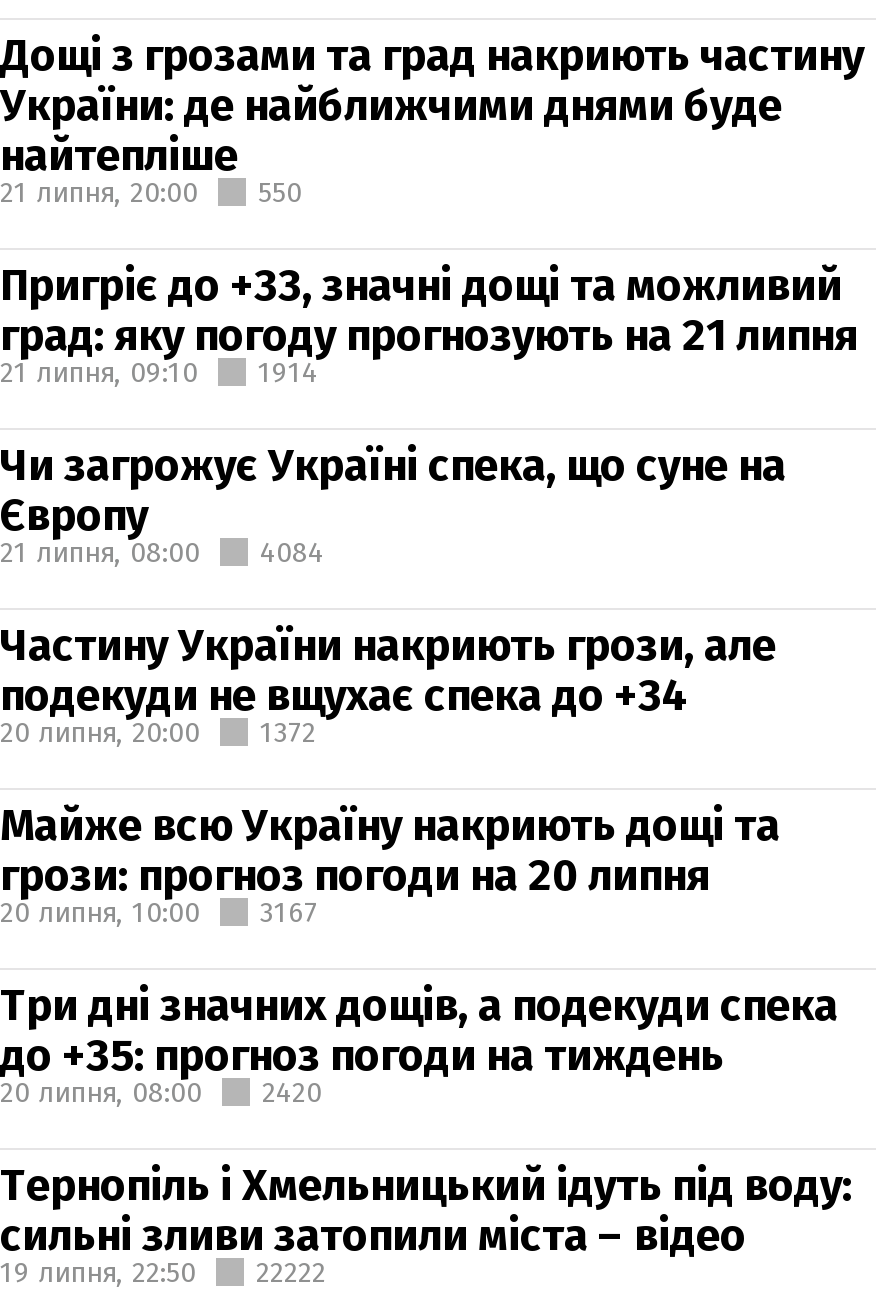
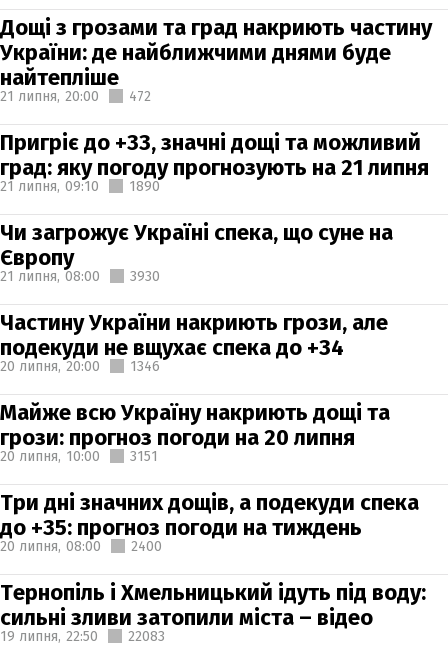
- 21 липня, 20:00 550
+ 21 липня, 20:00 472

- 1914
+ 1890

- 21 липня, 08:00 4084
+ 21 липня, 08:00 3930

- 20 липня, 20:00 1372
+ 20 липня, 20:00 1346

- 20 липня, 10:00 3167
+ 20 липня, 10:00 3151

- 20 липня, 08:00 2420
+ 20 липня, 08:00 2400

- 19 липня, 22:50 22222
+ 19 липня, 22:50 22083
